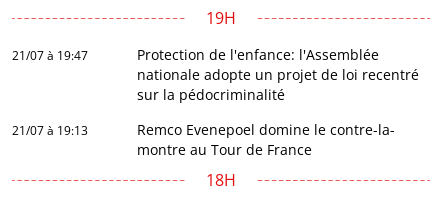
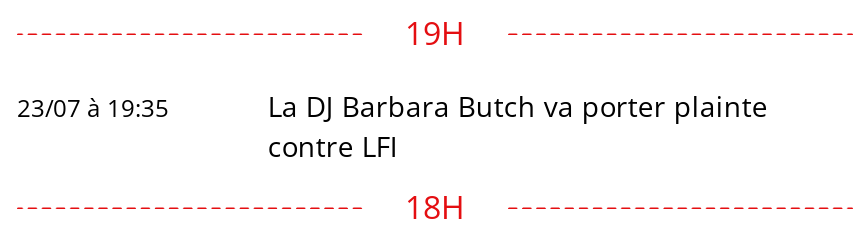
- 21/07 à 19:47
- Protection de l'enfance: l'Assemblée
- nationale adopte un projet de loi recentré
- sur la pédocriminalité
- 21/07 à 19:13
- Remco Evenepoel domine le contre-la-
- montre au Tour de France
+ 23/07 à 19:35
+ La DJ Barbara Butch va porter plainte
+ contre LFI
